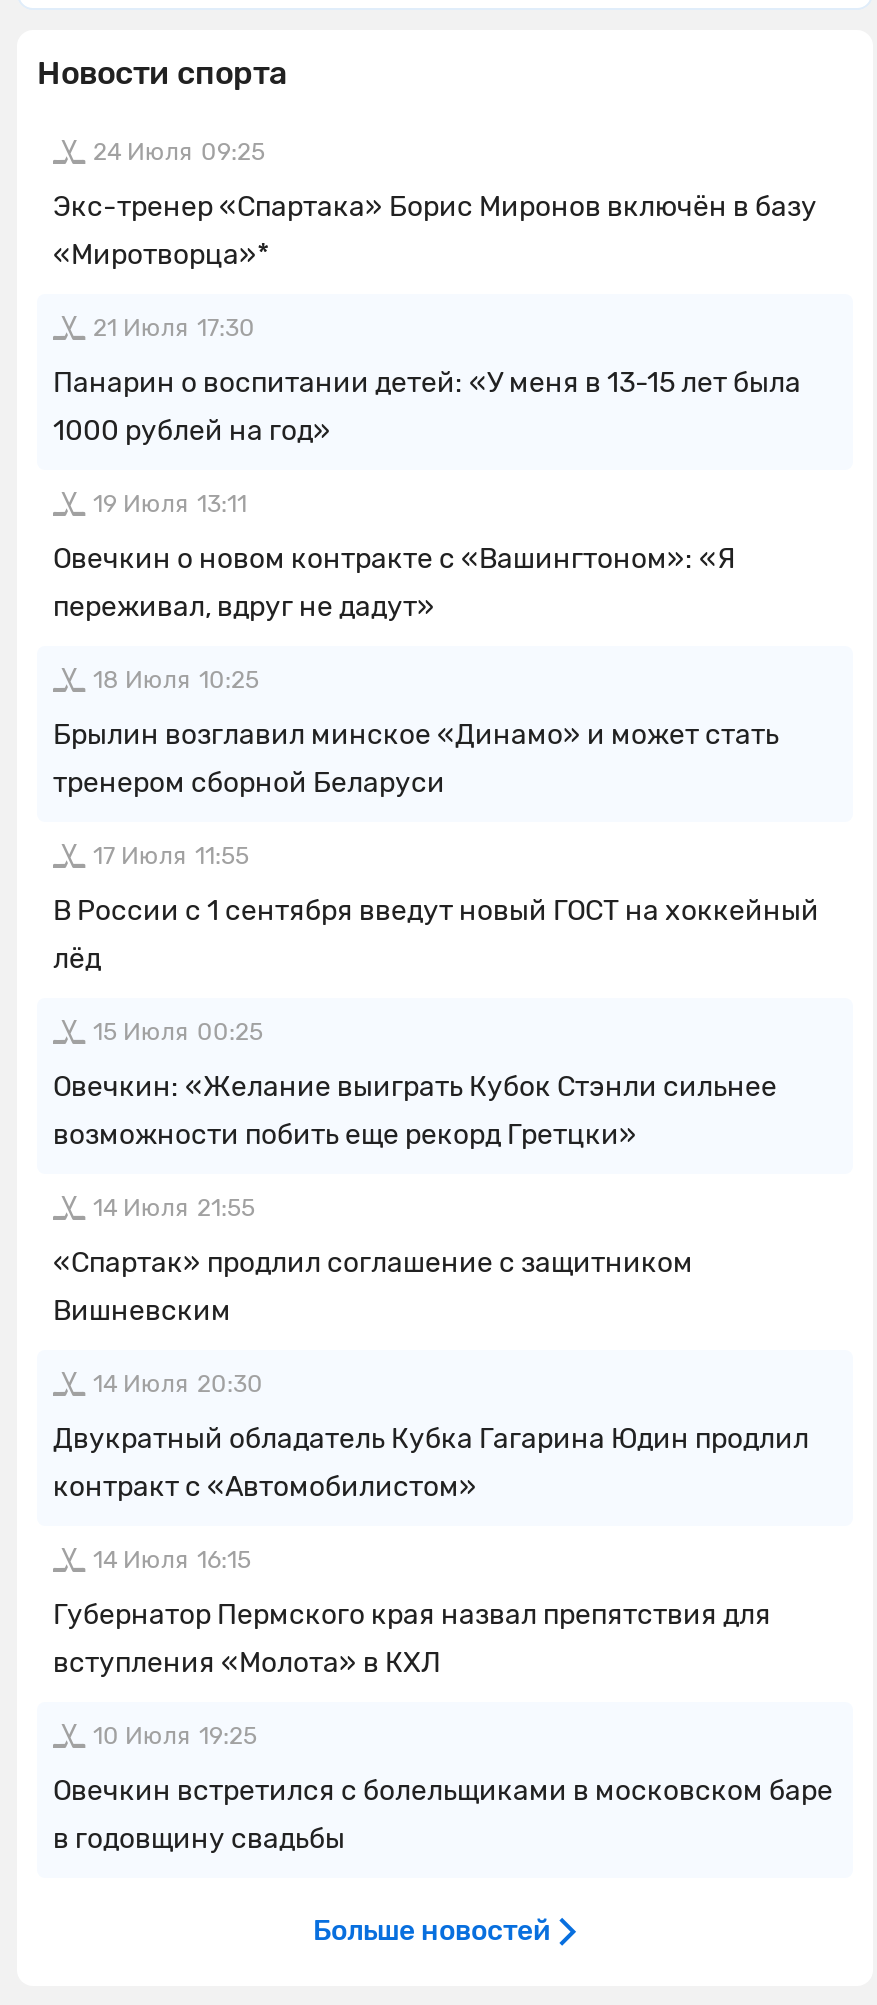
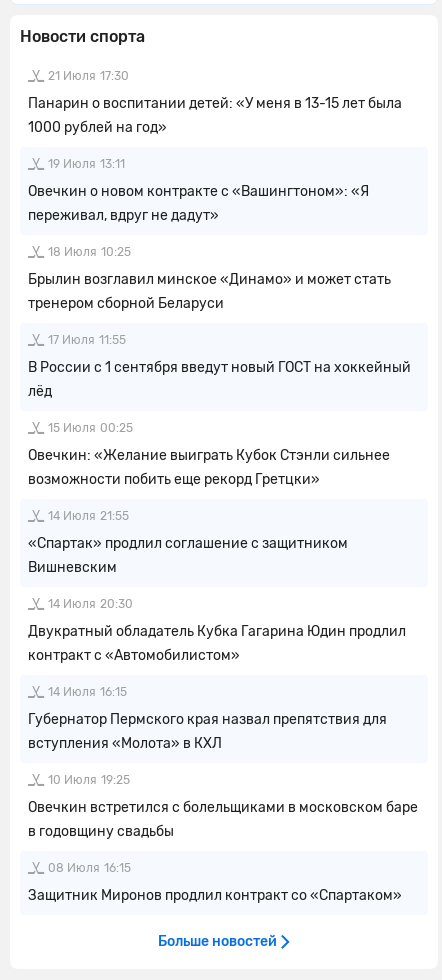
- 24 Июля 09:25
- Экс-тренер «Спартака» Борис Миронов включён в базу
- «Миротворца»*

moved up: 21 Июля 17:30 | Панарин о воспитании детей: «У меня в 13-15 лет была | 1000 рублей на год» | ... | Овечкин встретился с болельщиками в московском баре | в годовщину свадьбы

+ 08 Июля 16:15
+ Защитник Миронов продлил контракт со «Спартаком»
